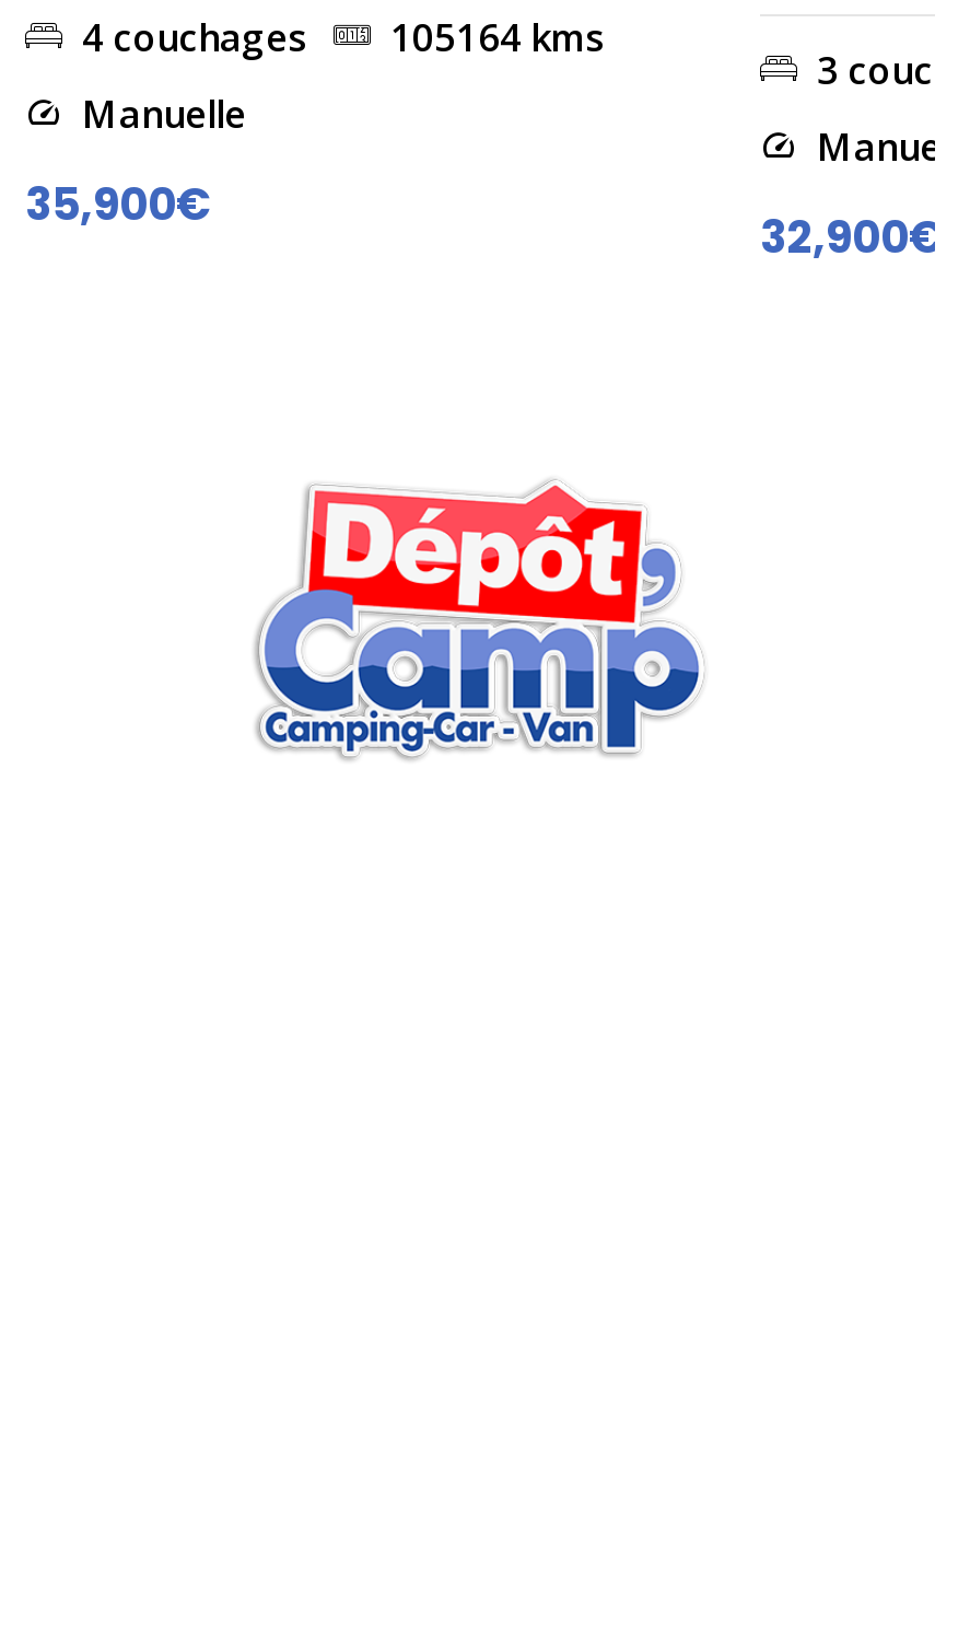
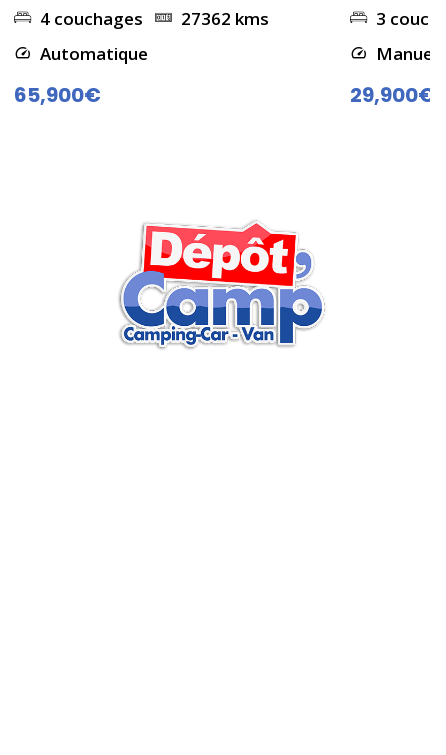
- 105164 kms
- Manuelle
- 35,900€
+ 27362 kms
+ Automatique
+ 65,900€

- 32,900€
+ 29,900€
